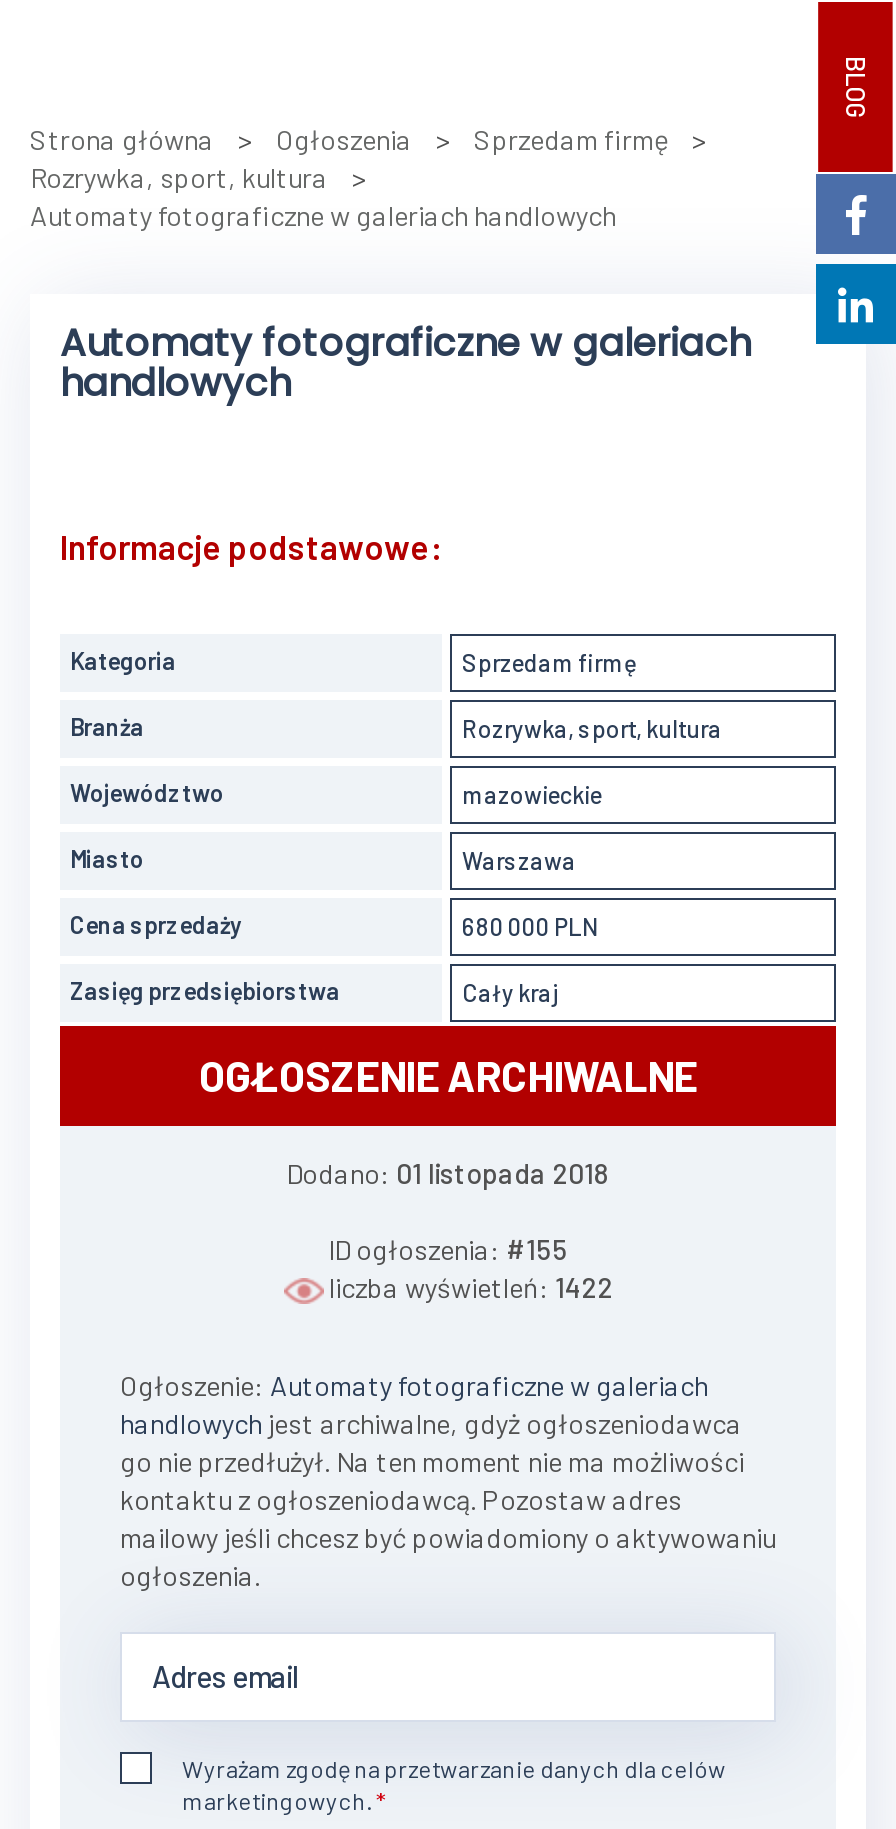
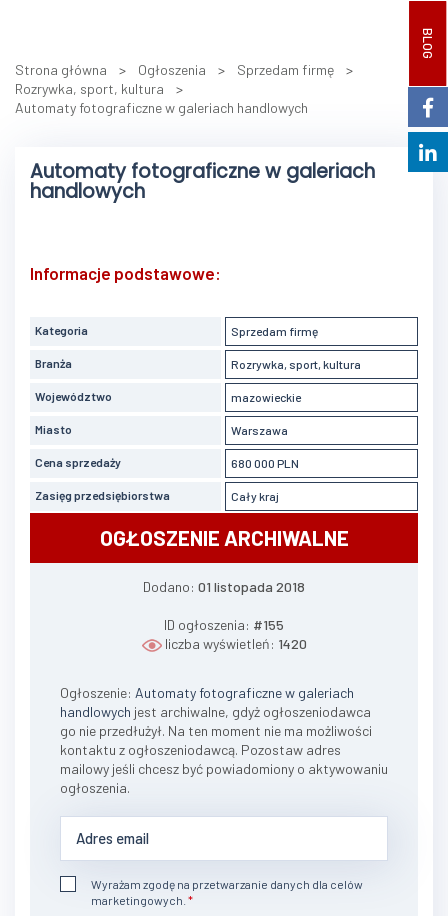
- liczba wyświetleń: 1422
+ liczba wyświetleń: 1420
